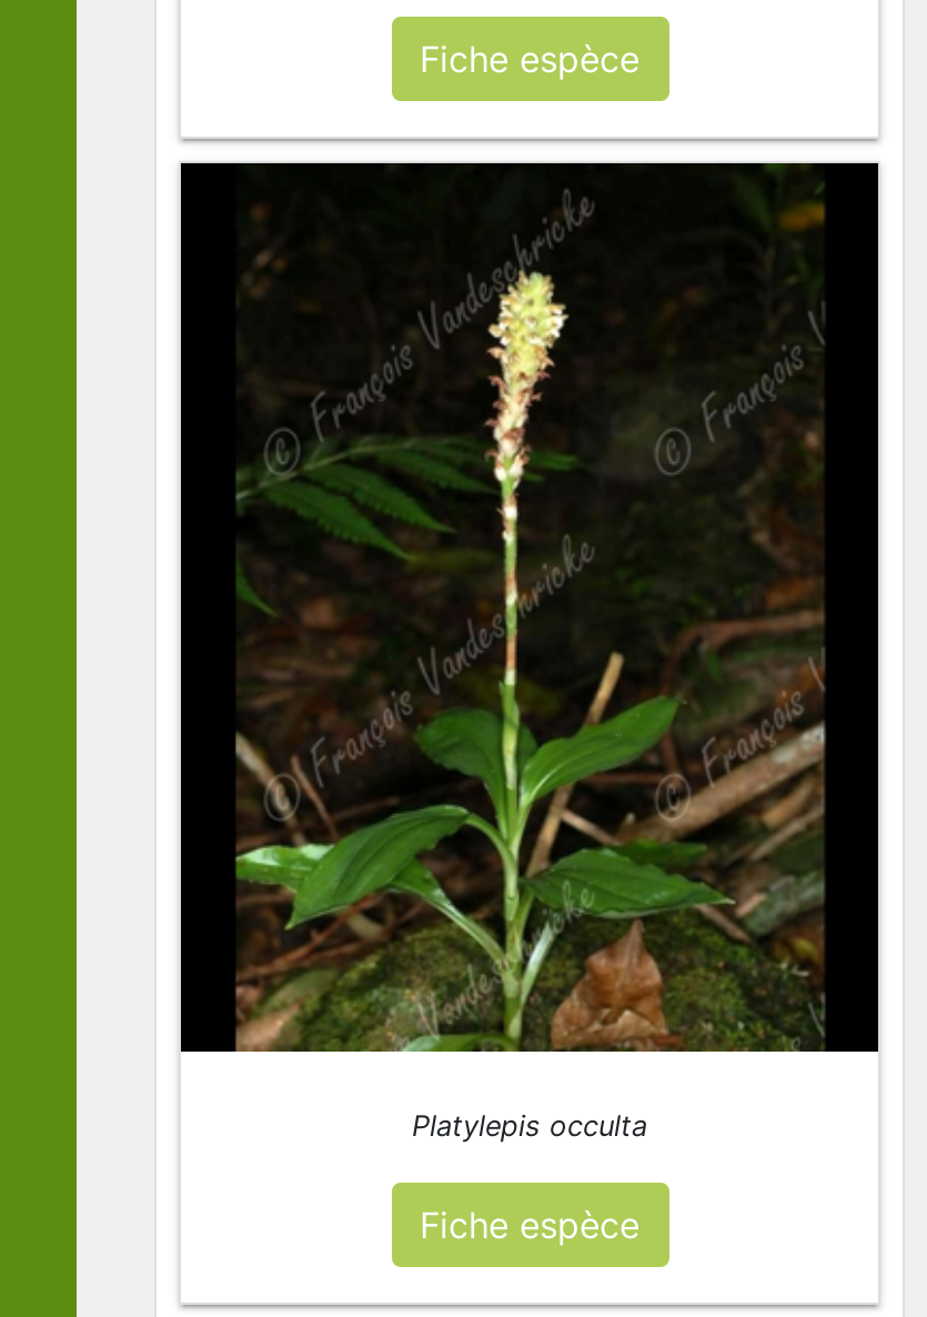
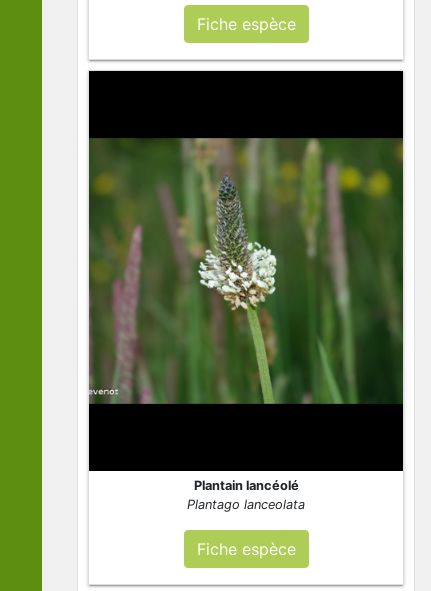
- [image]
- Platylepis occulta
+ [image]
+ Plantain lancéolé
+ Plantago lanceolata
